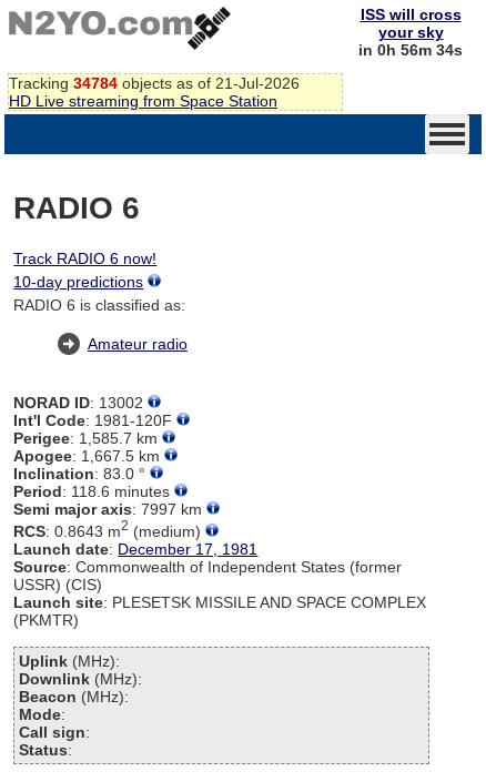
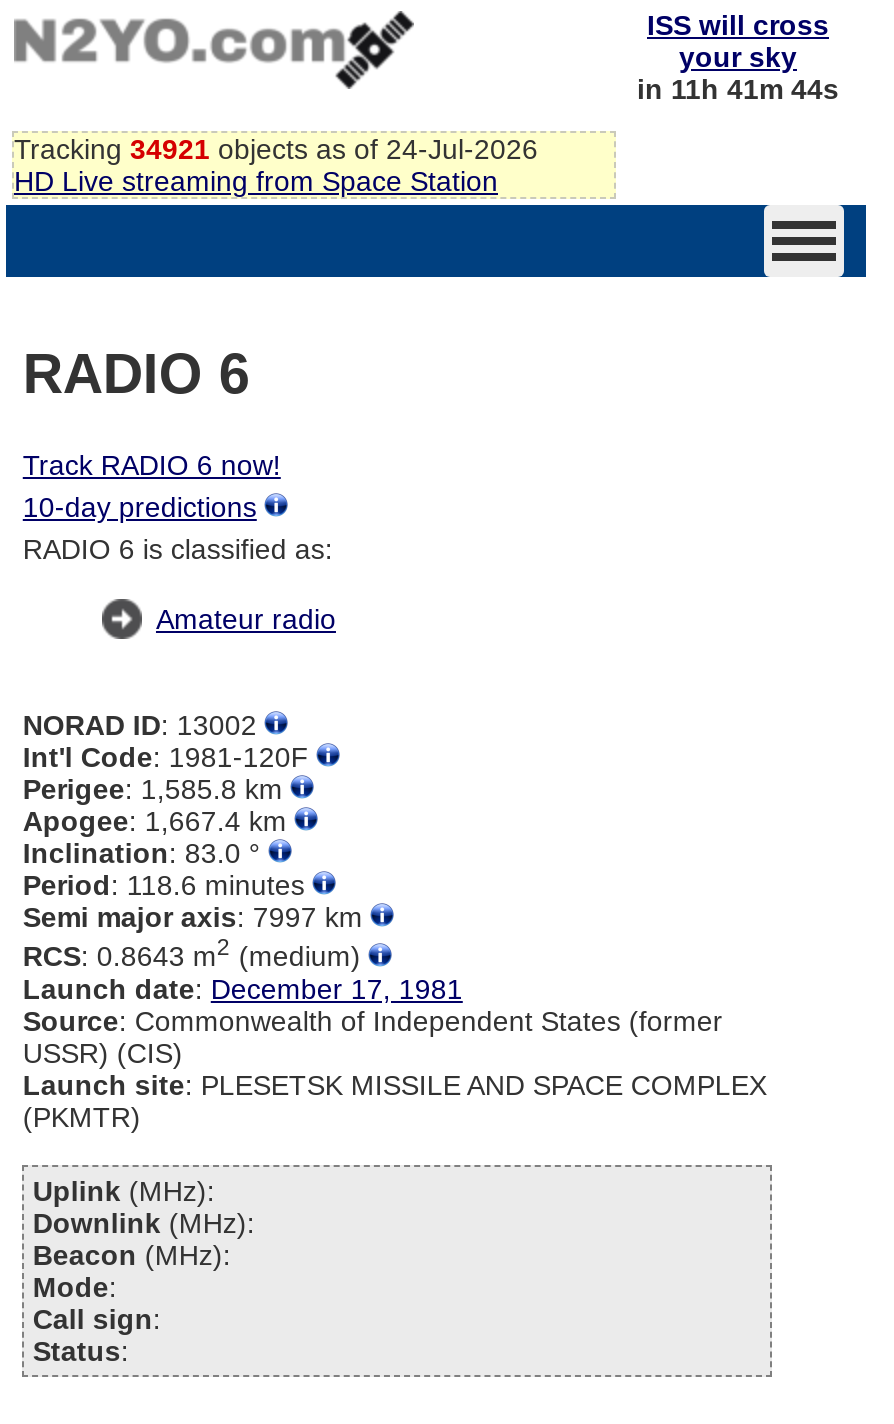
- in 0h 56m 34s
+ in 11h 41m 44s

- Tracking 34784 objects as of 21-Jul-2026
+ Tracking 34921 objects as of 24-Jul-2026

- Perigee: 1,585.7 km
+ Perigee: 1,585.8 km

- Apogee: 1,667.5 km
+ Apogee: 1,667.4 km
